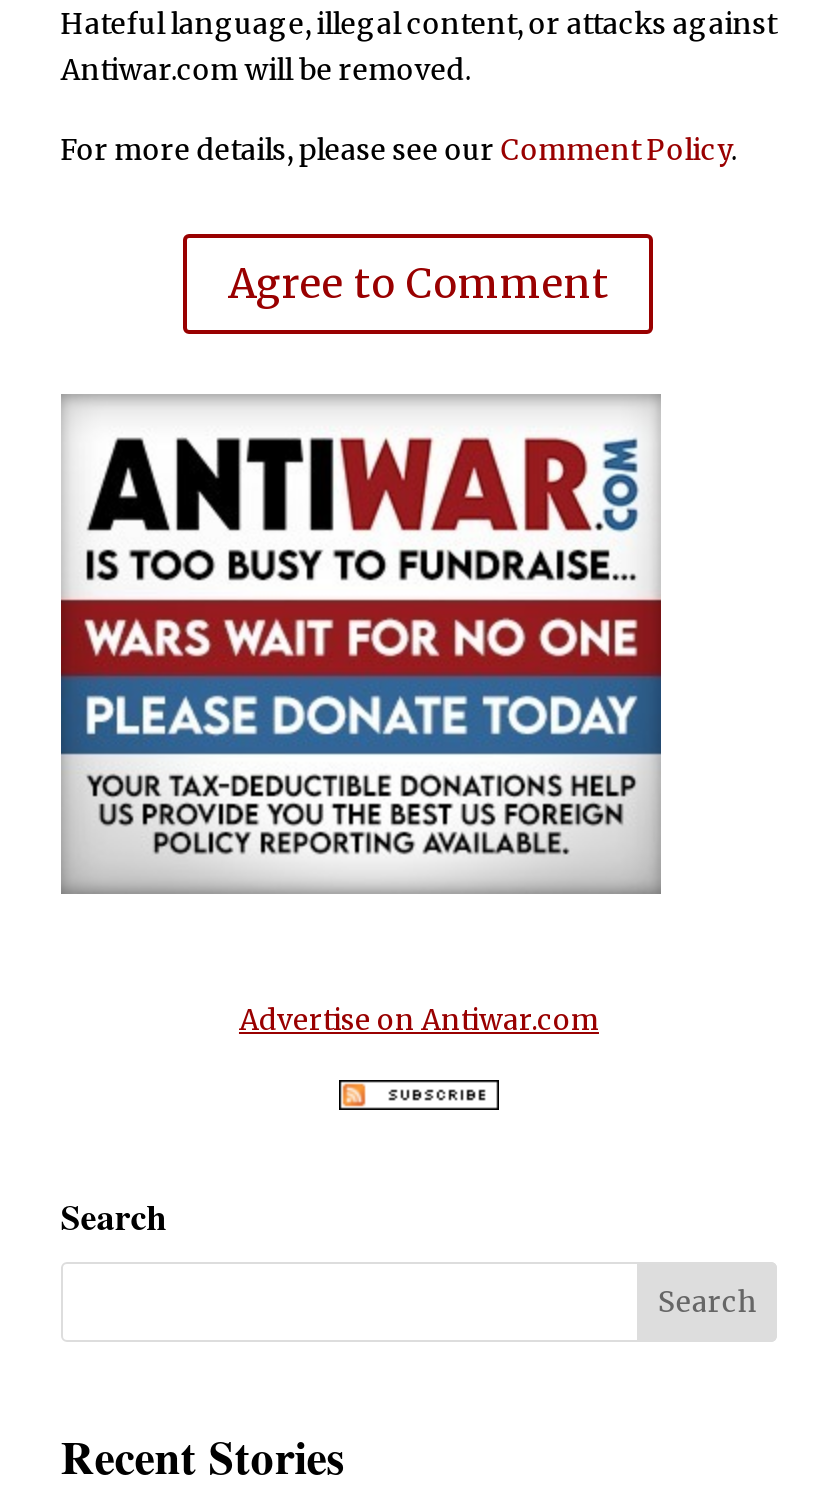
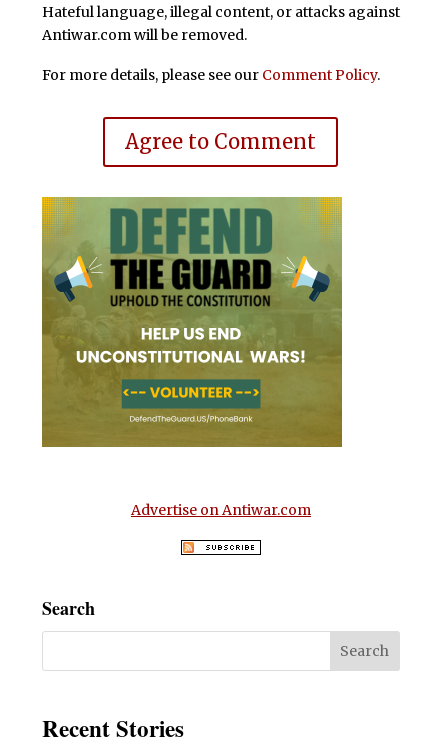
- [image]
+ [image]
